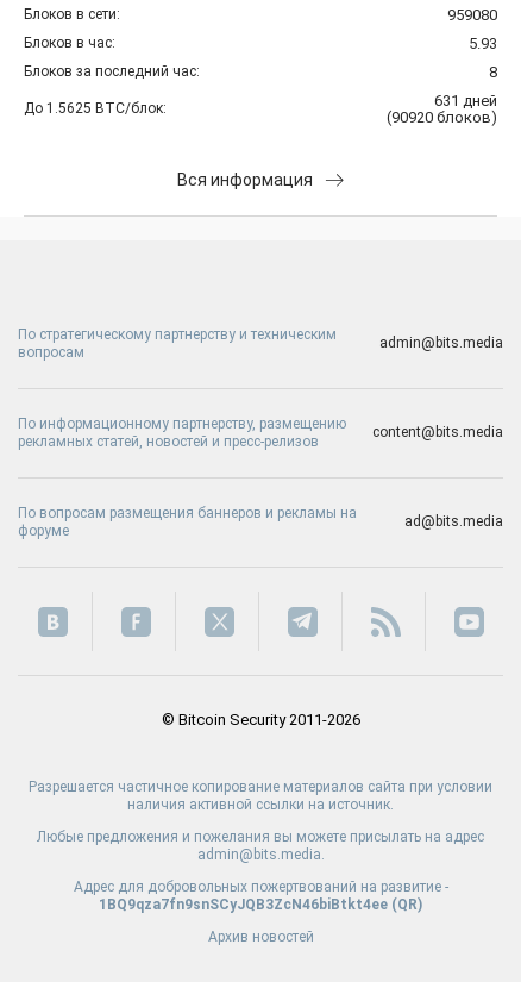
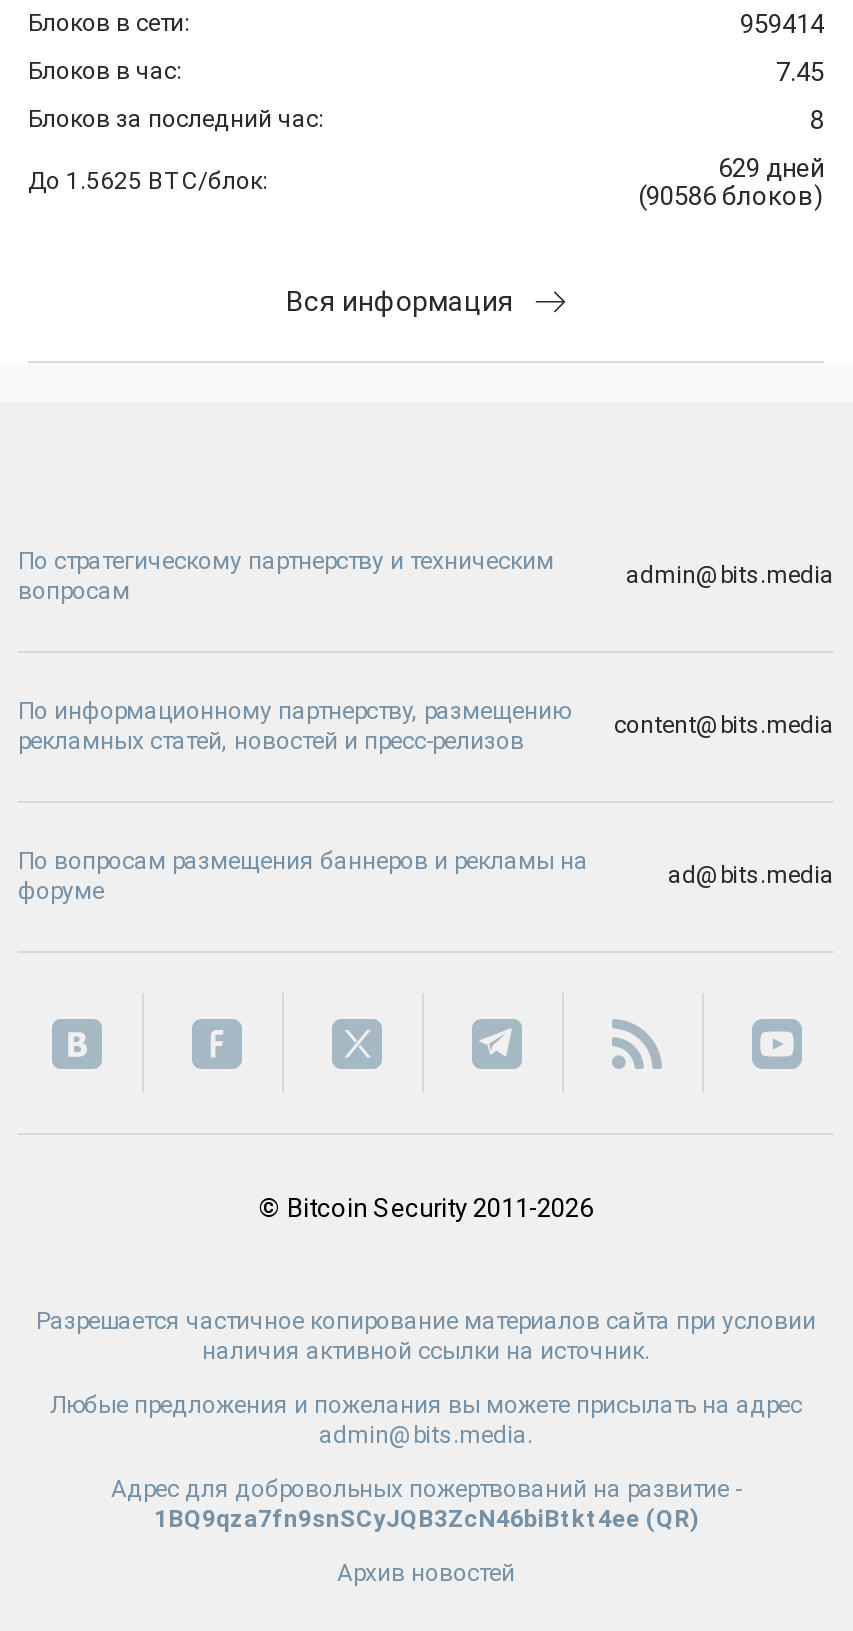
- 959080
+ 959414

- 5.93
+ 7.45

- 631 дней
+ 629 дней

- (90920 блоков)
+ (90586 блоков)
